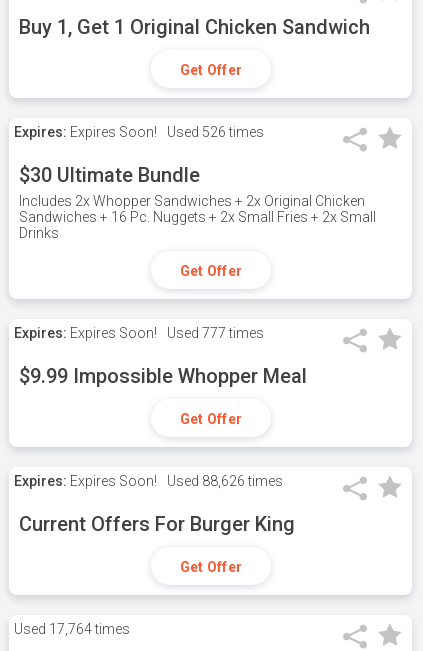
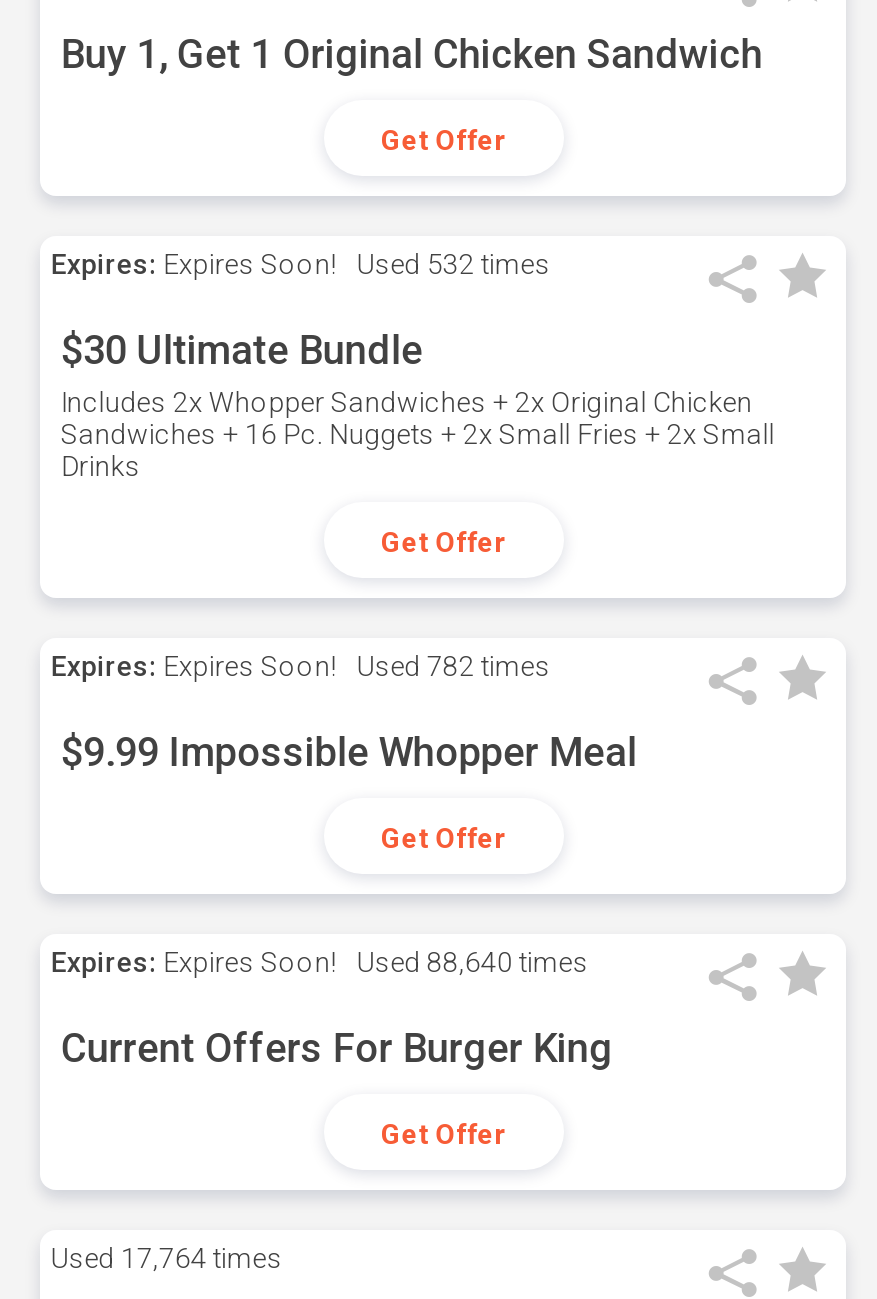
- Expires: Expires Soon! Used 526 times
+ Expires: Expires Soon! Used 532 times

- Expires: Expires Soon! Used 777 times
+ Expires: Expires Soon! Used 782 times

- Expires: Expires Soon! Used 88,626 times
+ Expires: Expires Soon! Used 88,640 times
